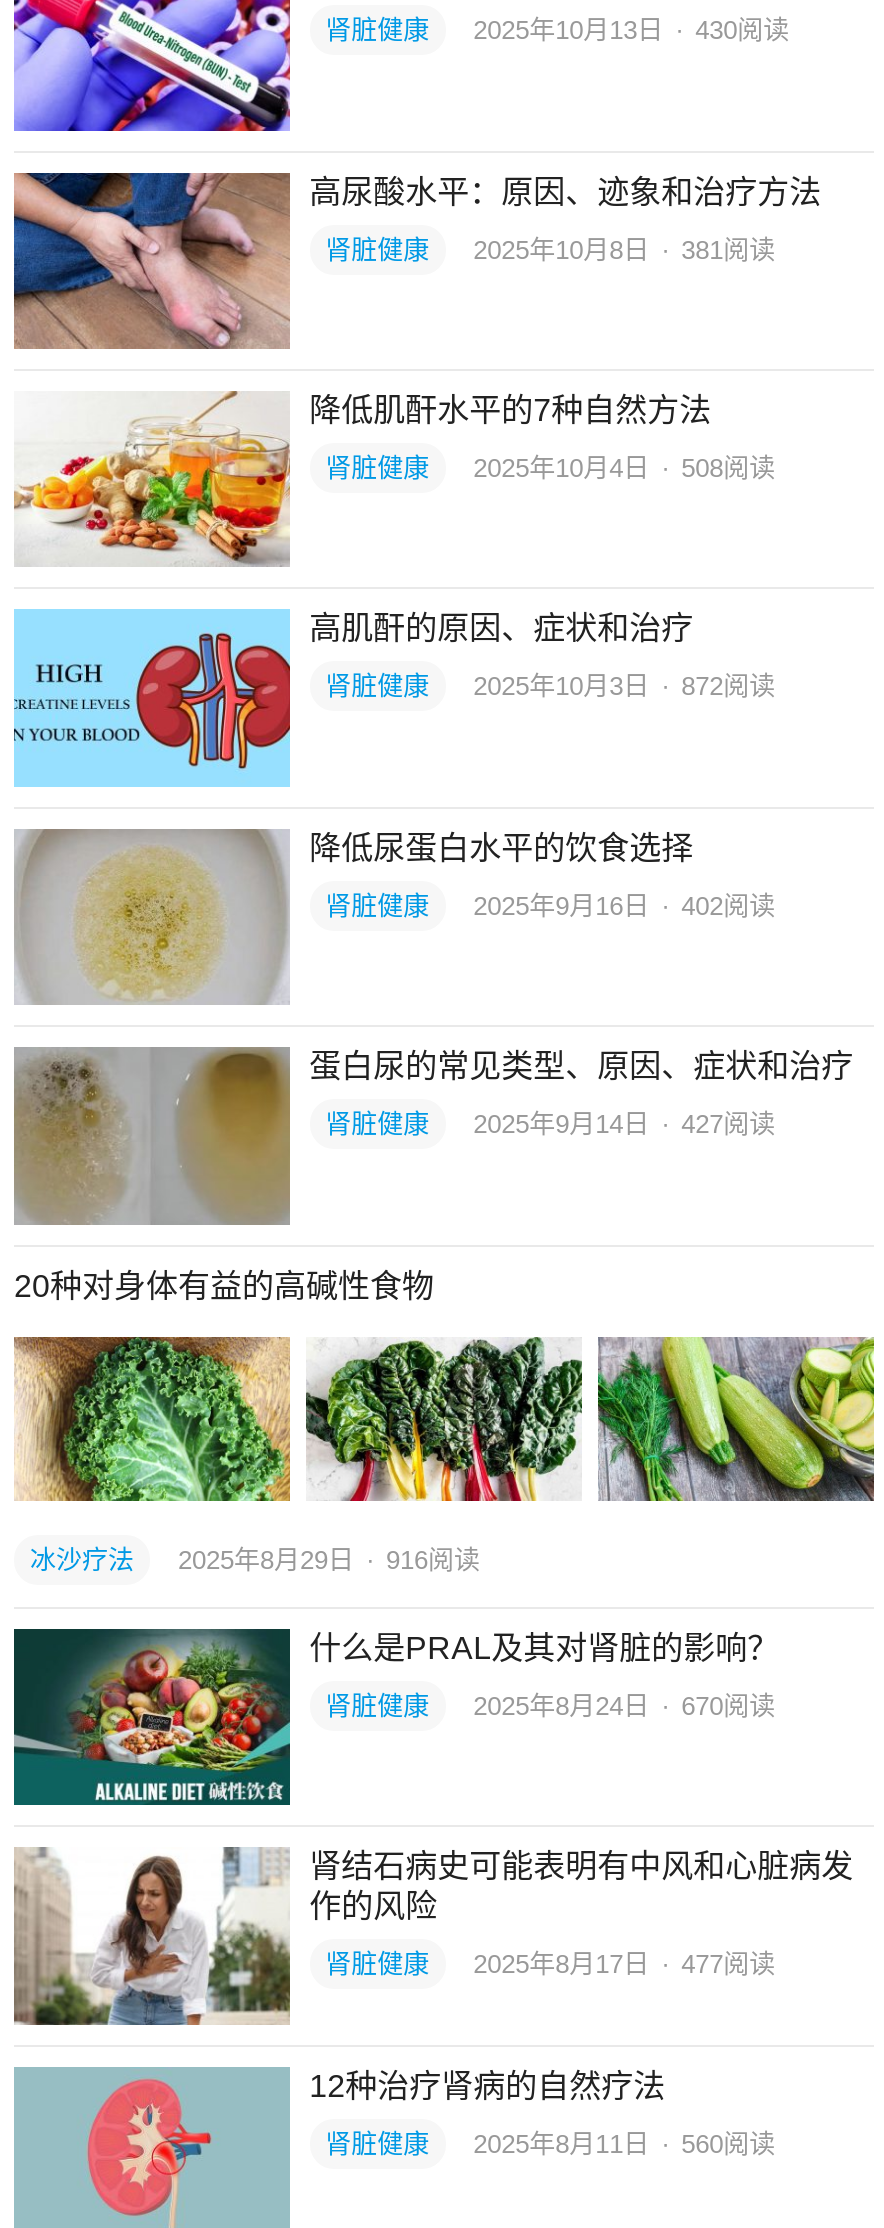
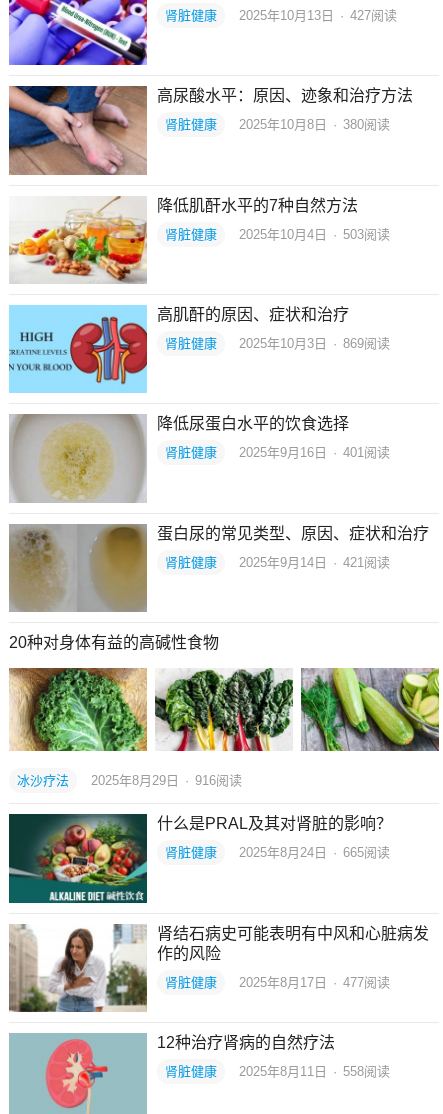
- 肾脏健康 2025年10月13日 · 430阅读
+ 肾脏健康 2025年10月13日 · 427阅读

- 肾脏健康 2025年10月8日 · 381阅读
+ 肾脏健康 2025年10月8日 · 380阅读

- 肾脏健康 2025年10月4日 · 508阅读
+ 肾脏健康 2025年10月4日 · 503阅读

- 肾脏健康 2025年10月3日 · 872阅读
+ 肾脏健康 2025年10月3日 · 869阅读

- 肾脏健康 2025年9月16日 · 402阅读
+ 肾脏健康 2025年9月16日 · 401阅读

- 肾脏健康 2025年9月14日 · 427阅读
+ 肾脏健康 2025年9月14日 · 421阅读

- 肾脏健康 2025年8月24日 · 670阅读
+ 肾脏健康 2025年8月24日 · 665阅读

- 肾脏健康 2025年8月11日 · 560阅读
+ 肾脏健康 2025年8月11日 · 558阅读
